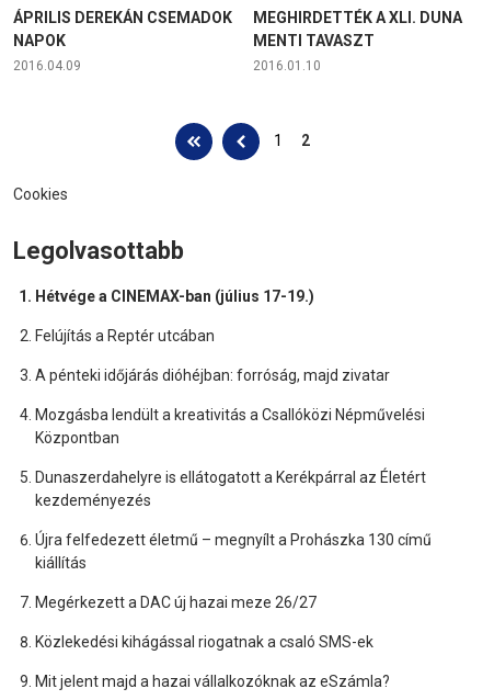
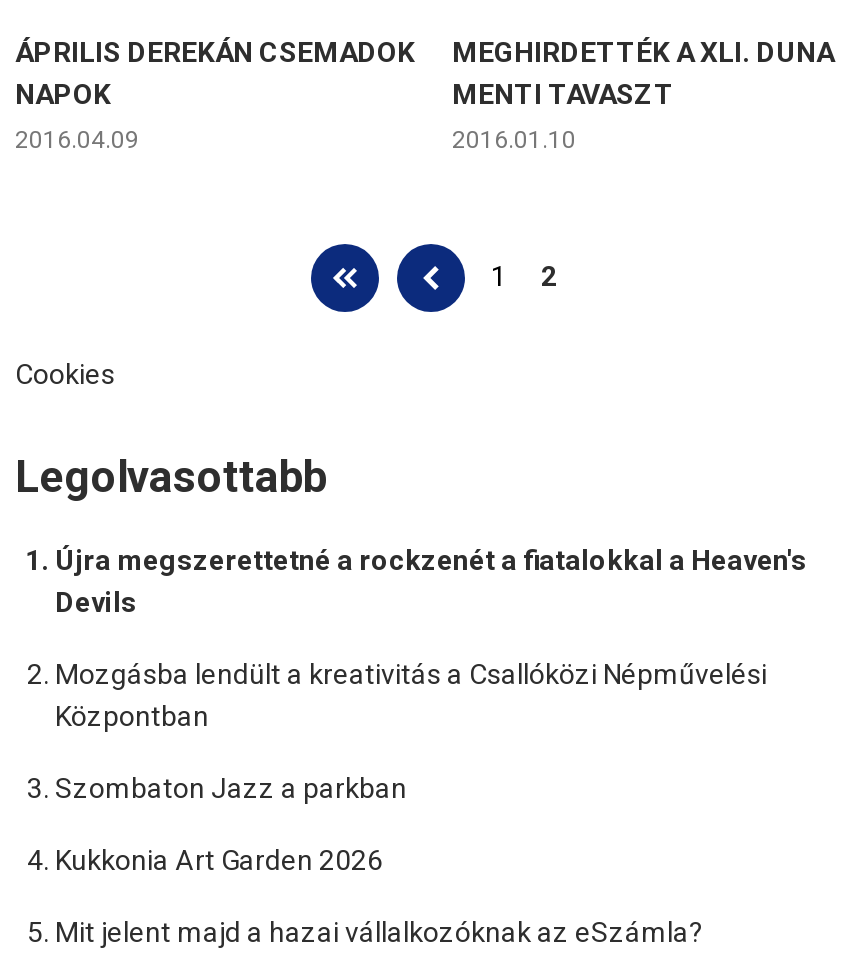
- Hétvége a CINEMAX-ban (július 17-19.)
- Felújítás a Reptér utcában
- A pénteki időjárás dióhéjban: forróság, majd zivatar
+ Újra megszerettetné a rockzenét a fiatalokkal a Heaven's
+ Devils

- Dunaszerdahelyre is ellátogatott a Kerékpárral az Életért
- kezdeményezés
- Újra felfedezett életmű – megnyílt a Prohászka 130 című
- kiállítás
- Megérkezett a DAC új hazai meze 26/27
- Közlekedési kihágással riogatnak a csaló SMS-ek
+ Szombaton Jazz a parkban
+ Kukkonia Art Garden 2026
